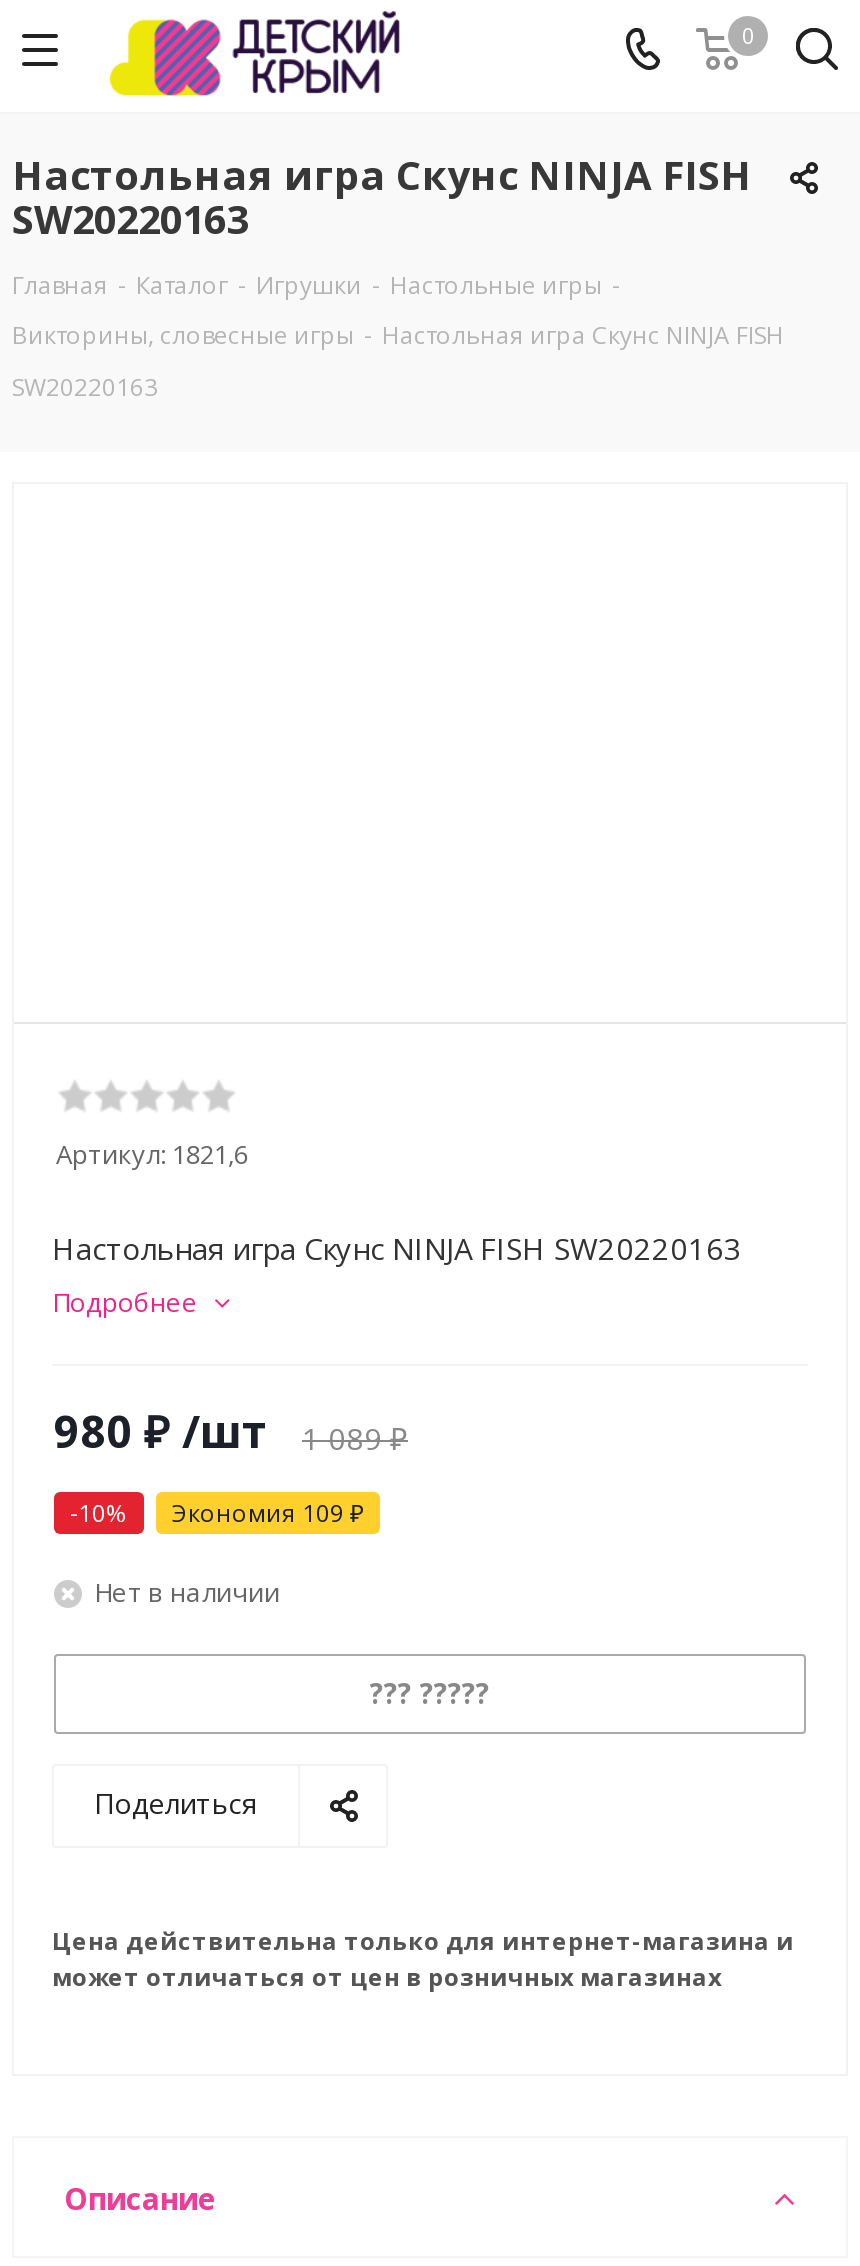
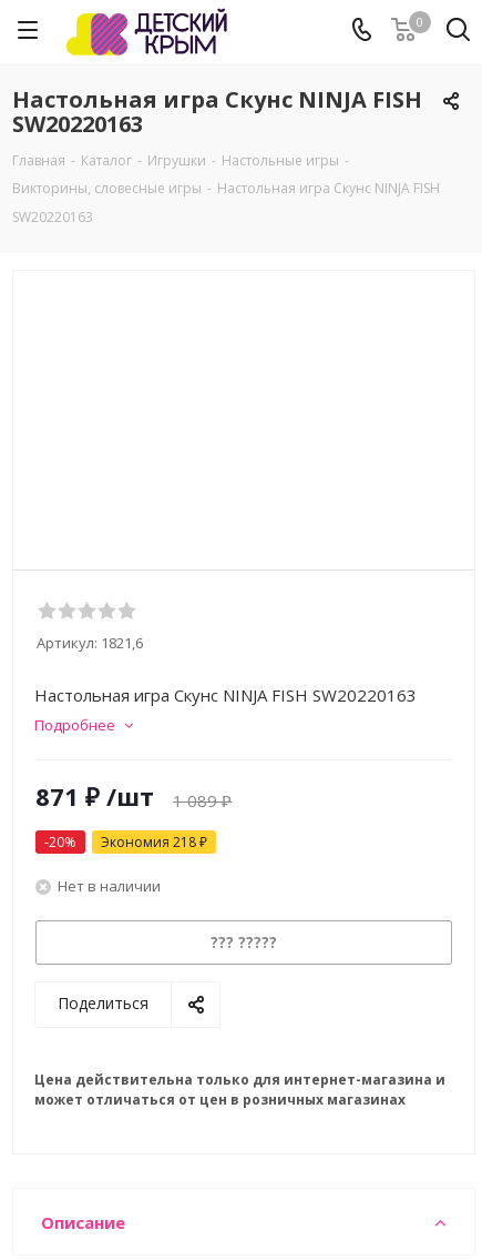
- 980 ₽ /шт
+ 871 ₽ /шт

- -10%
+ -20%

- Экономия 109 ₽
+ Экономия 218 ₽
